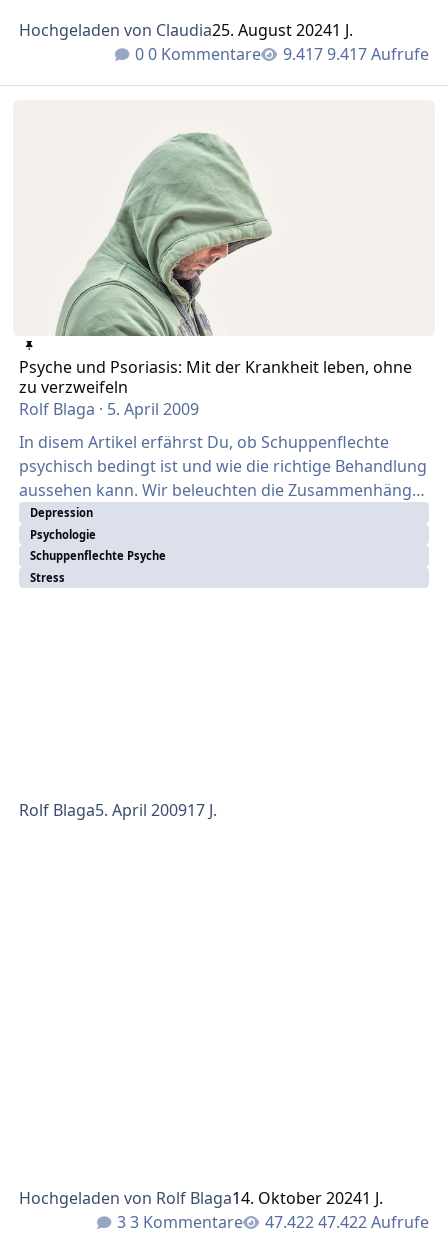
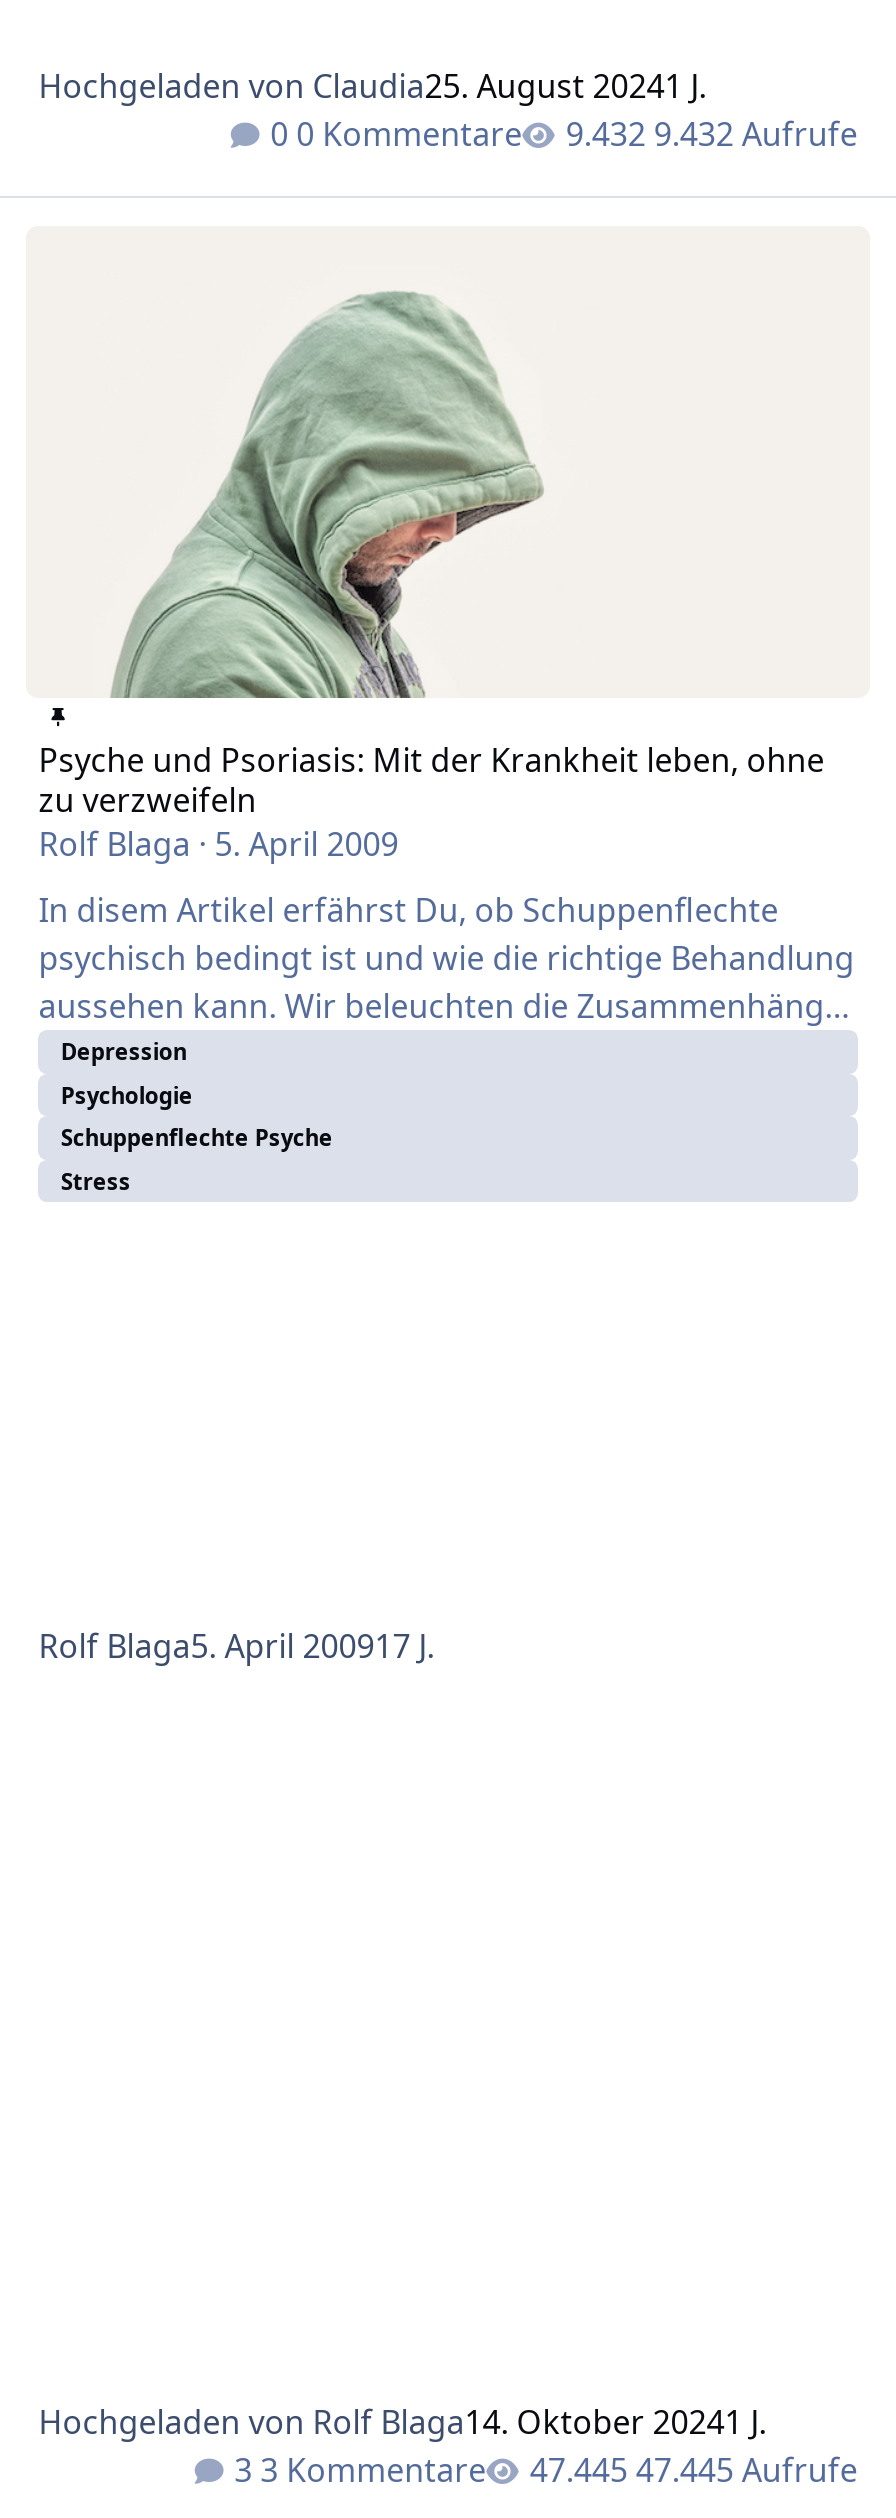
- 9.417 Aufrufe
+ 9.432 Aufrufe

- 47.422 Aufrufe
+ 47.445 Aufrufe
